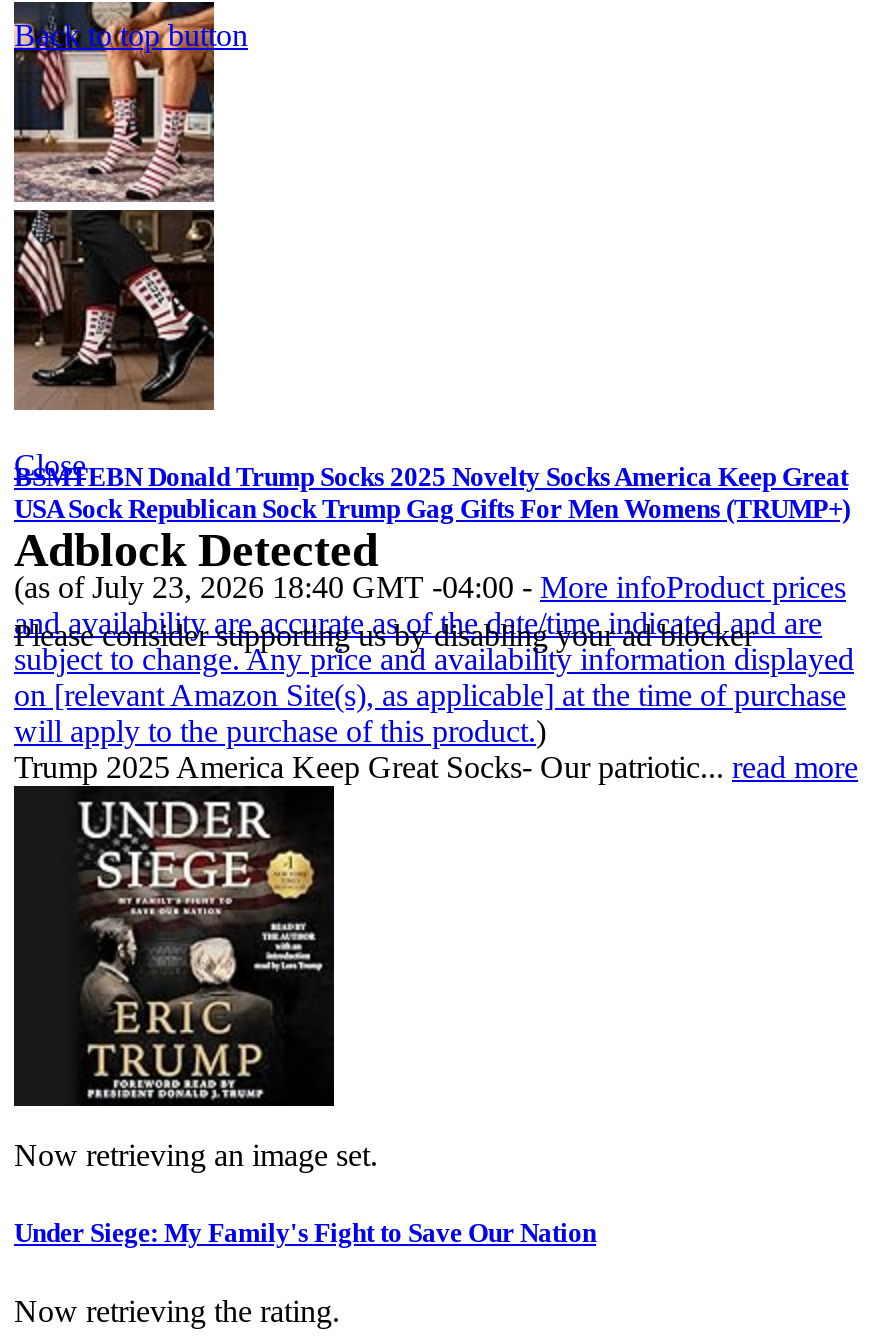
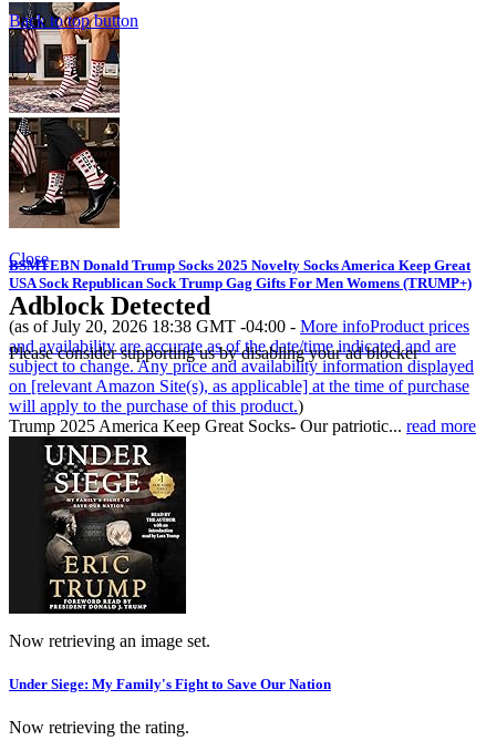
- (as of July 23, 2026 18:40 GMT -04:00 - More infoProduct prices
+ (as of July 20, 2026 18:38 GMT -04:00 - More infoProduct prices
